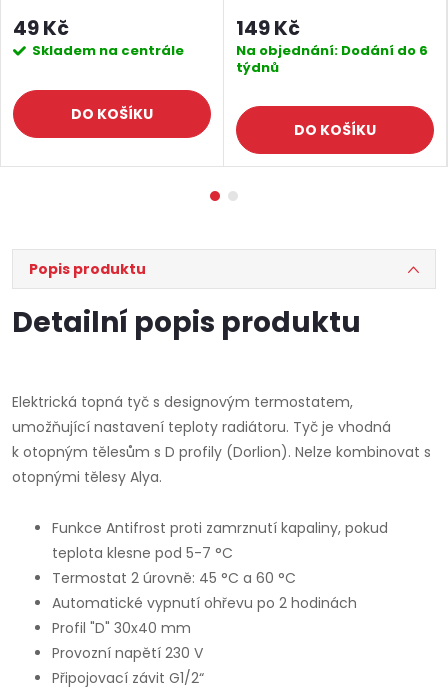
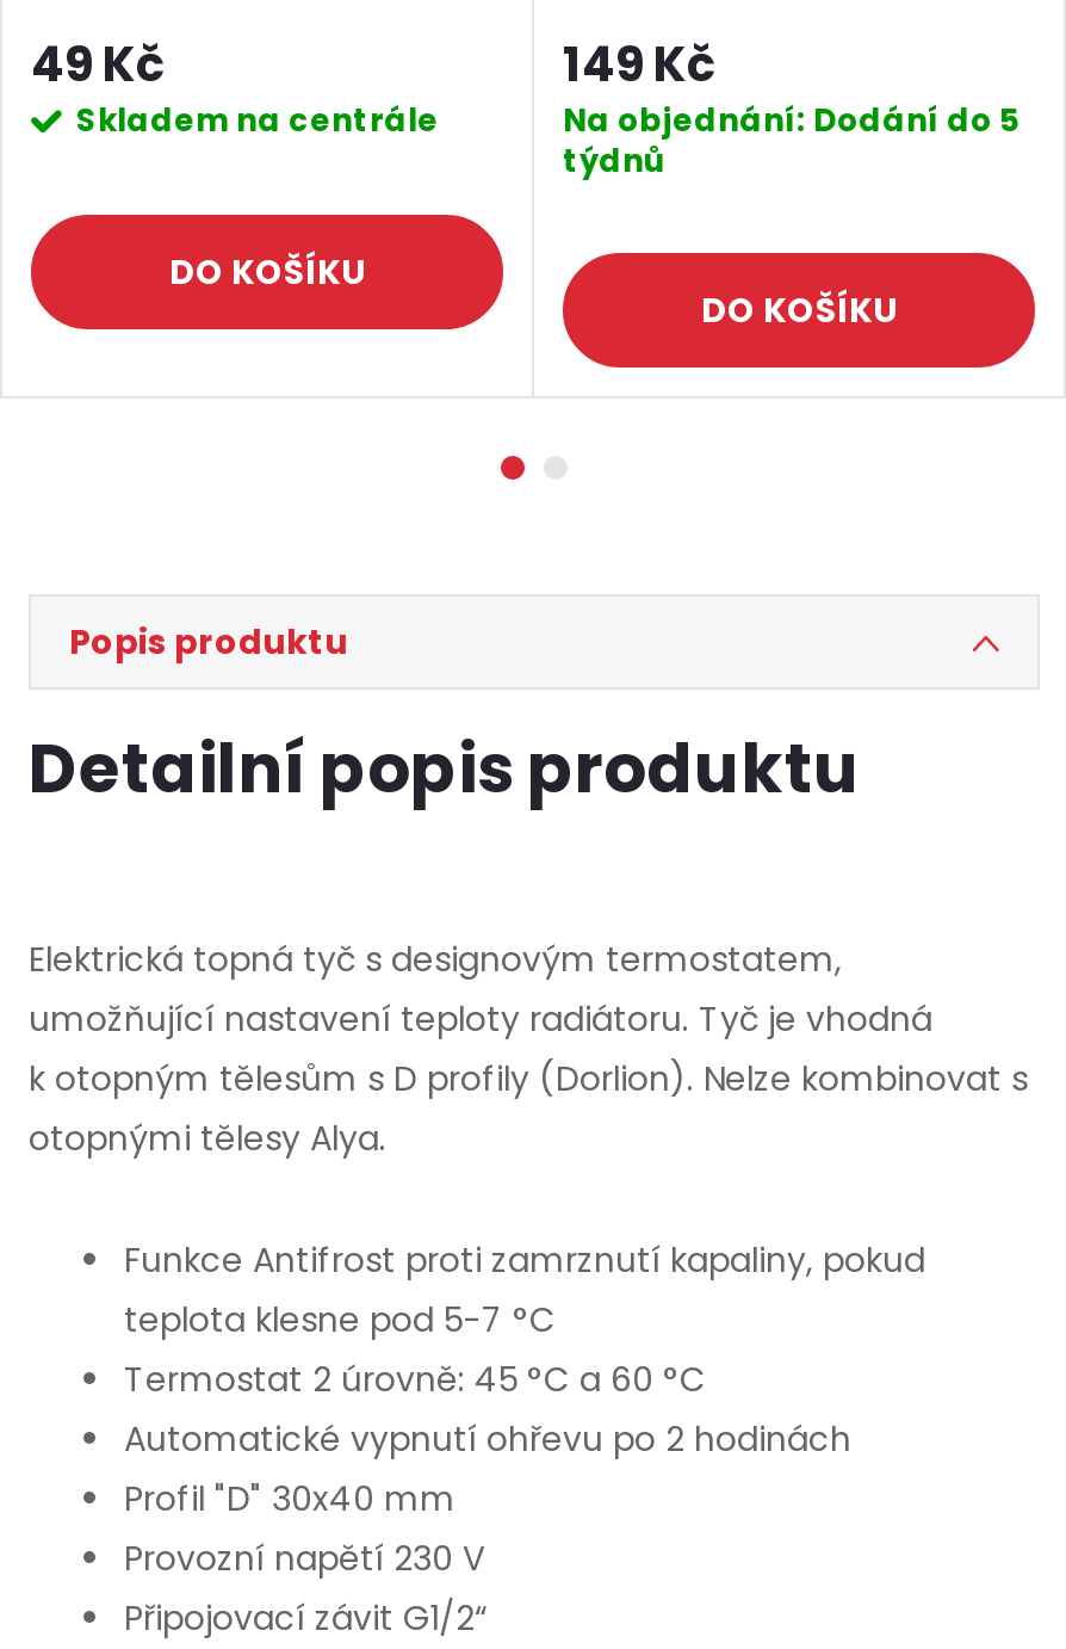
- Na objednání: Dodání do 6
+ Na objednání: Dodání do 5
